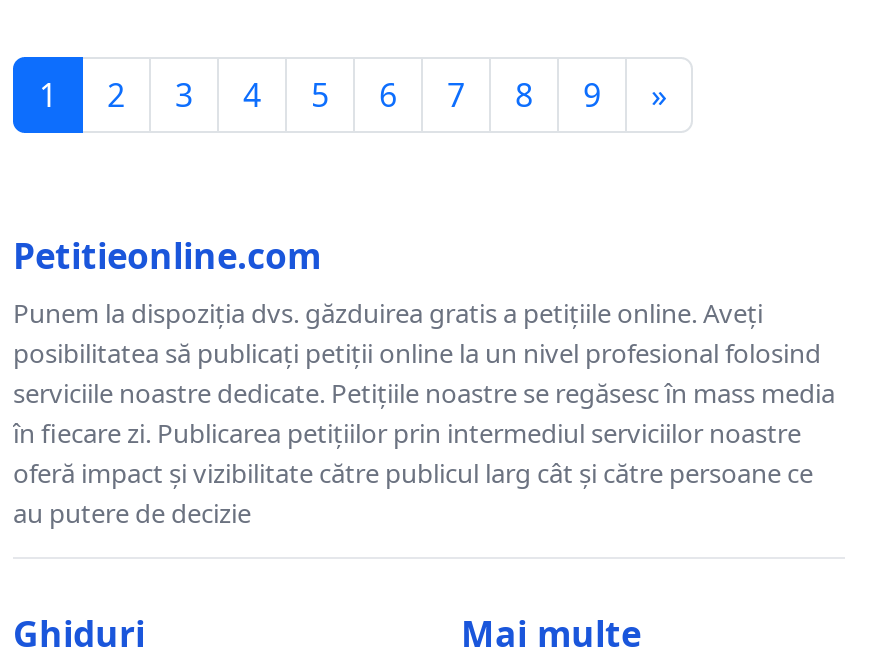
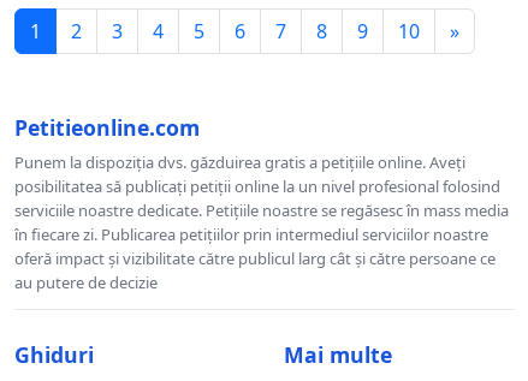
+ 10
